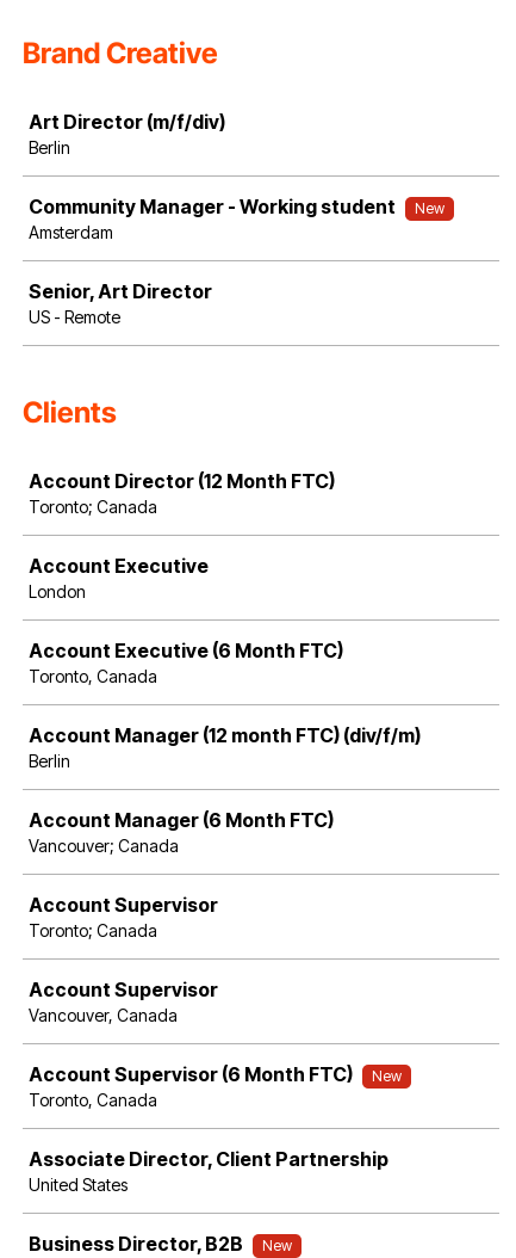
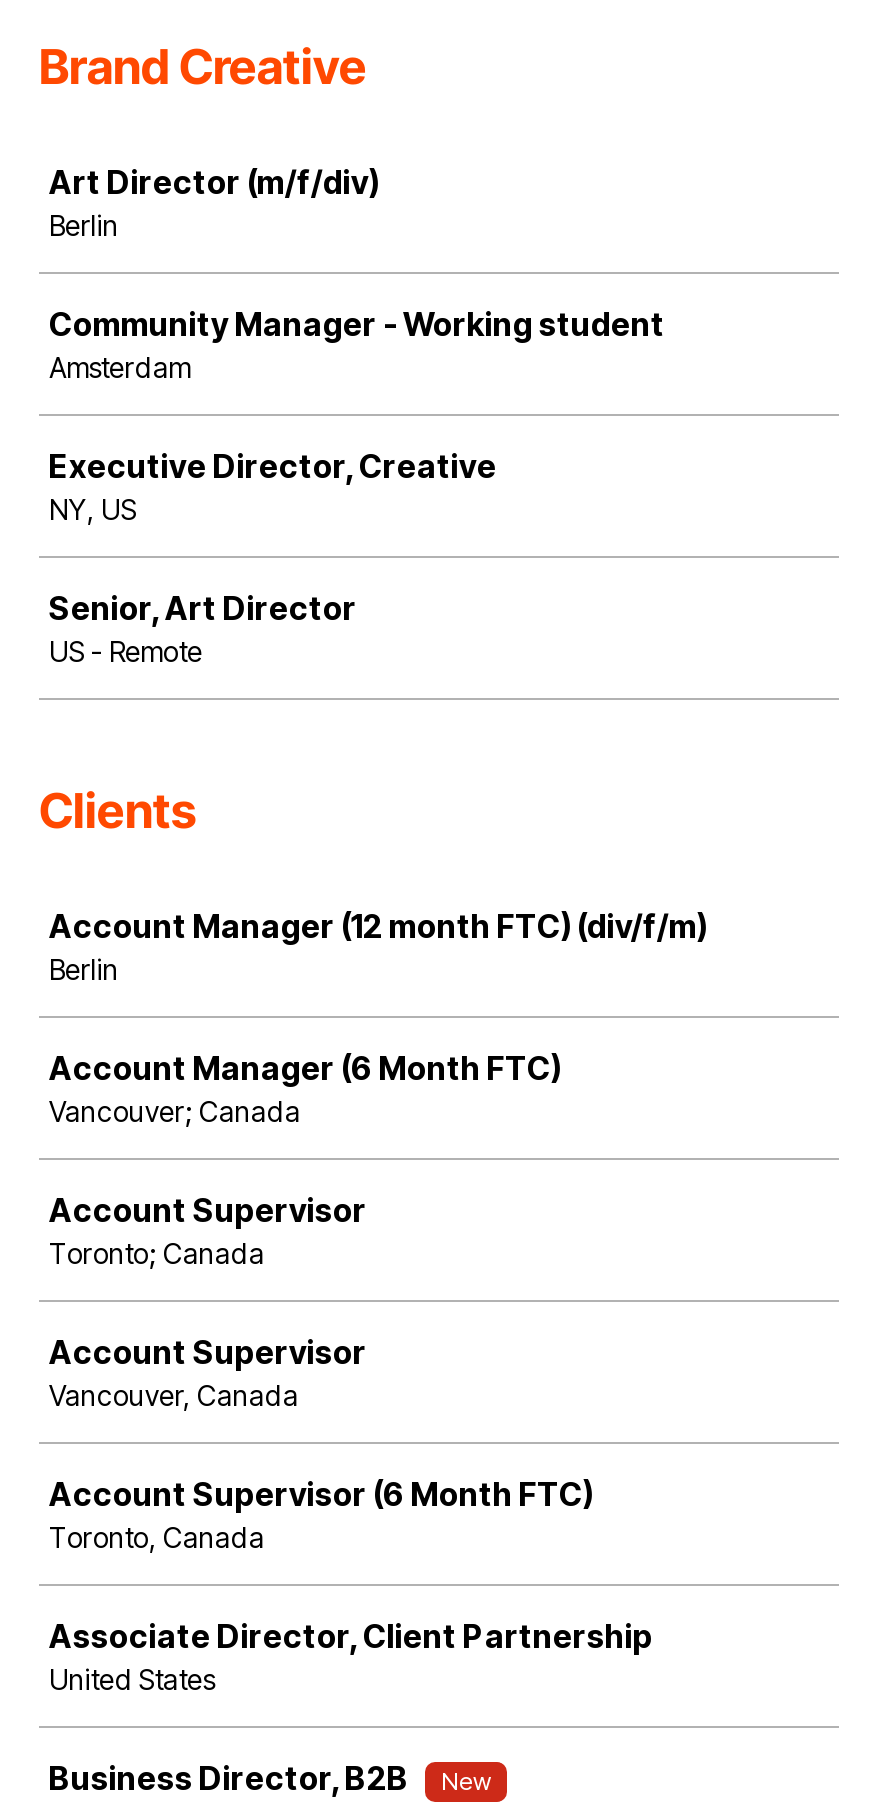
- New

+ Executive Director, Creative
+ NY, US

moved down: Senior, Art Director | US - Remote | Clients

- Account Director (12 Month FTC)
- Toronto; Canada
- Account Executive
- London
- Account Executive (6 Month FTC)
- Toronto, Canada

- New
